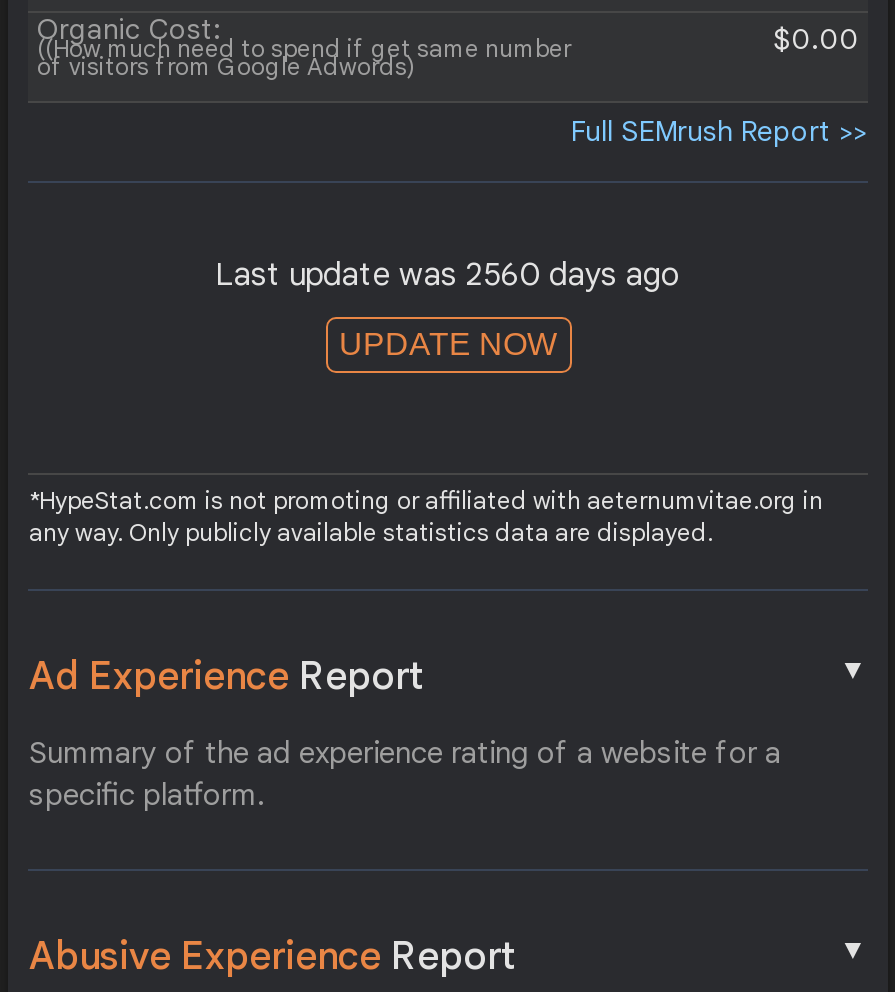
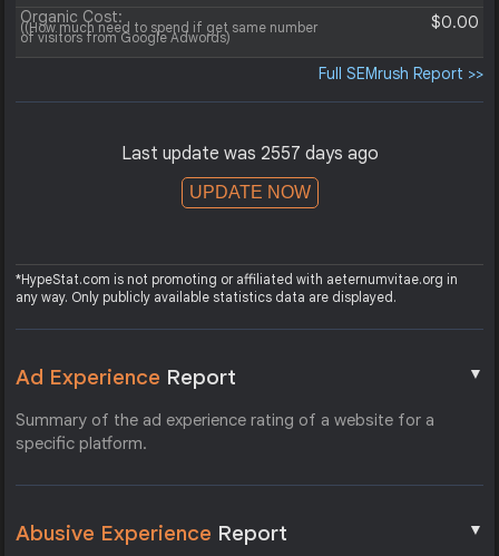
- Last update was 2560 days ago
+ Last update was 2557 days ago
